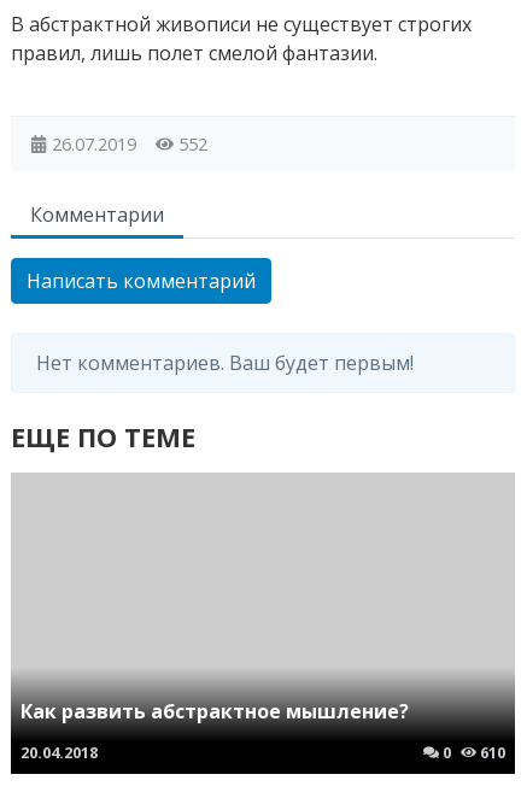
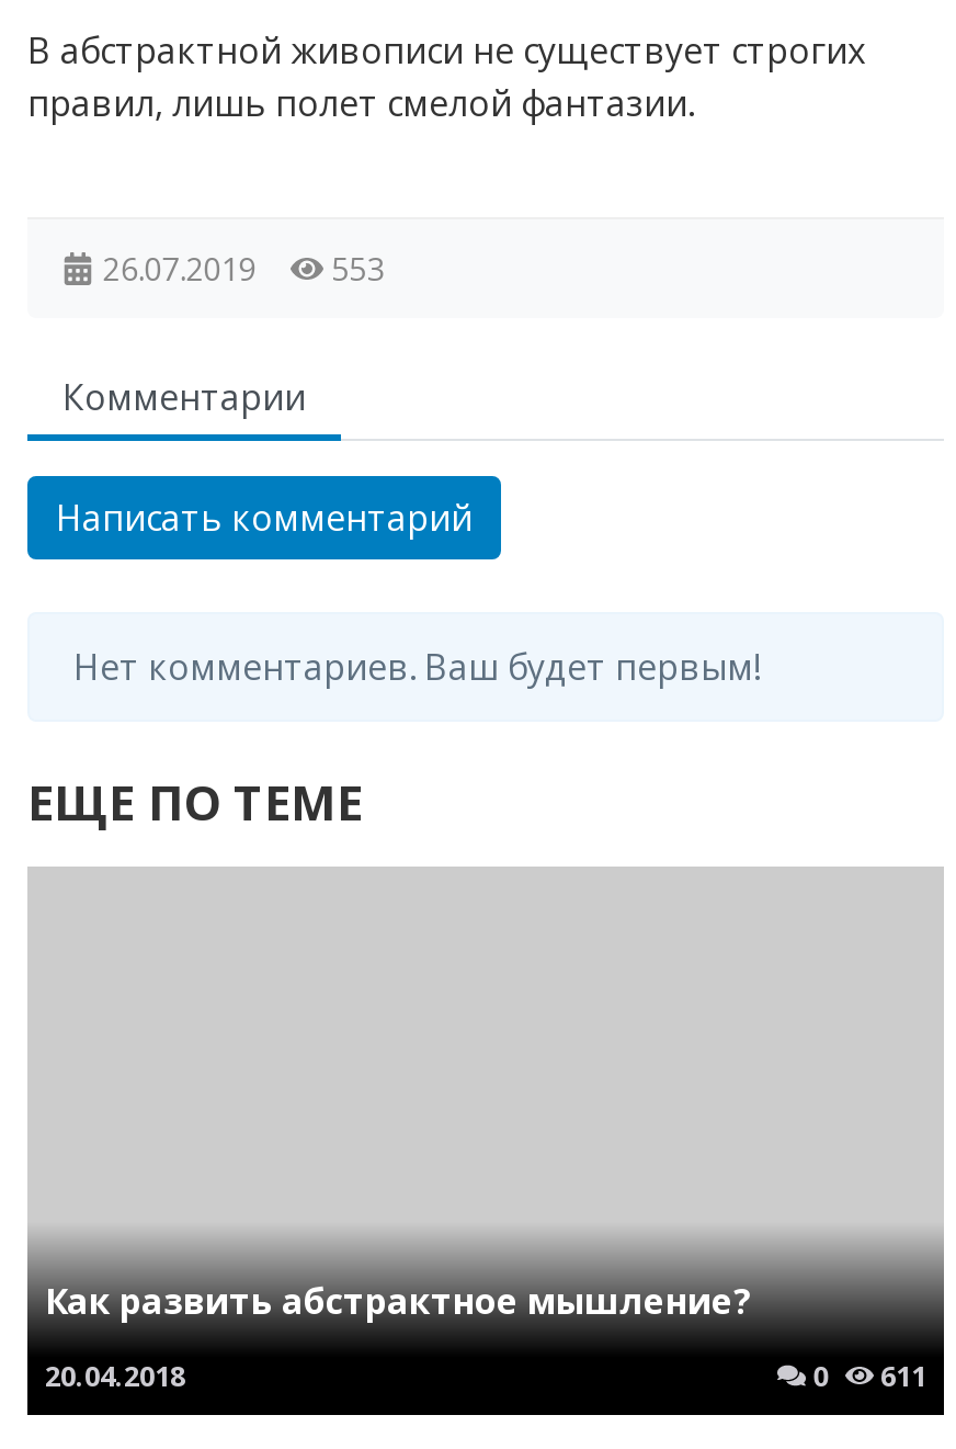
- 26.07.2019 552
+ 26.07.2019 553

- 0 610
+ 0 611
